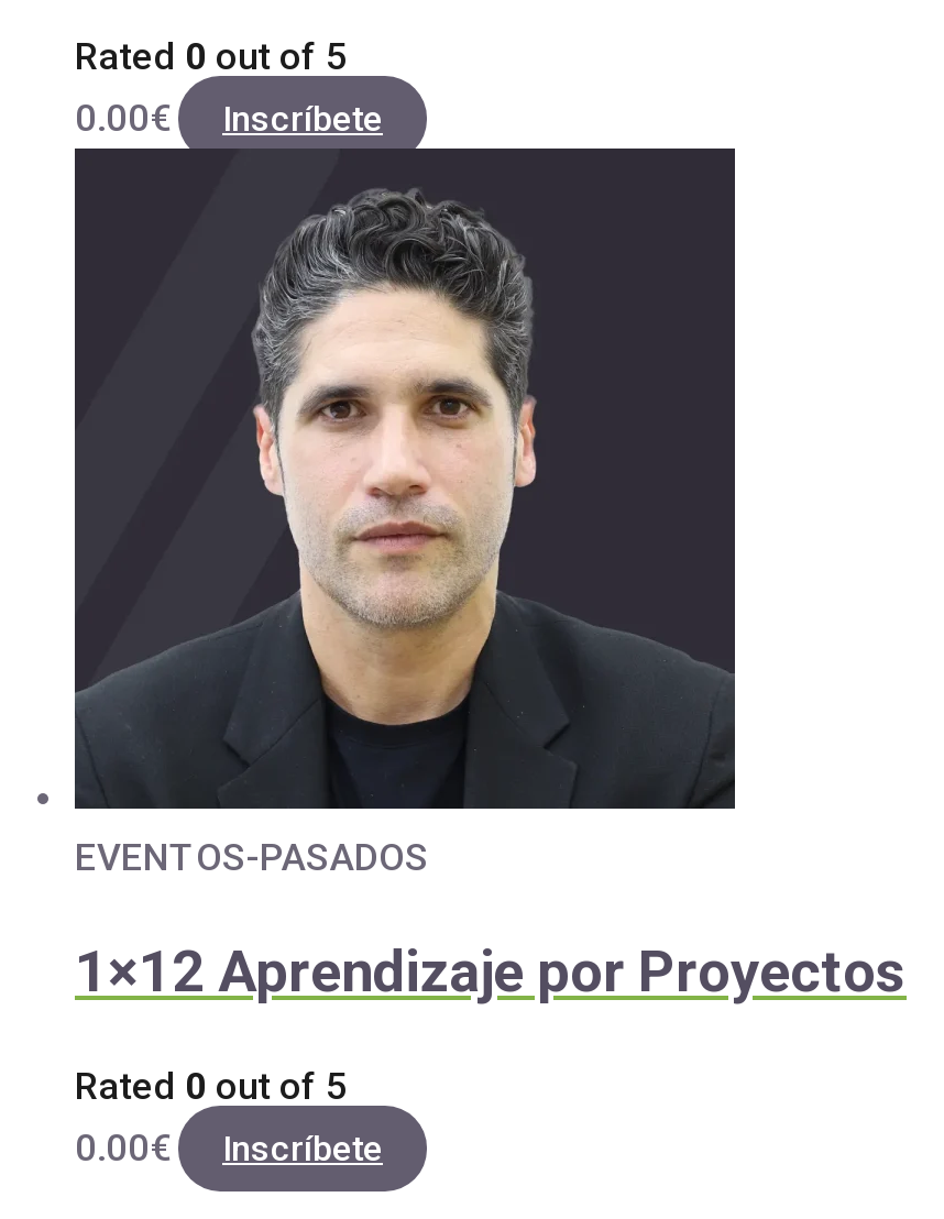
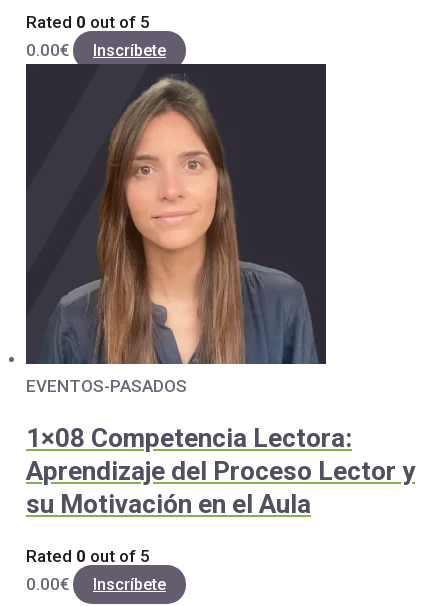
- [image]
+ [image]

- 1×12 Aprendizaje por Proyectos
+ 1×08 Competencia Lectora:
+ Aprendizaje del Proceso Lector y
+ su Motivación en el Aula
